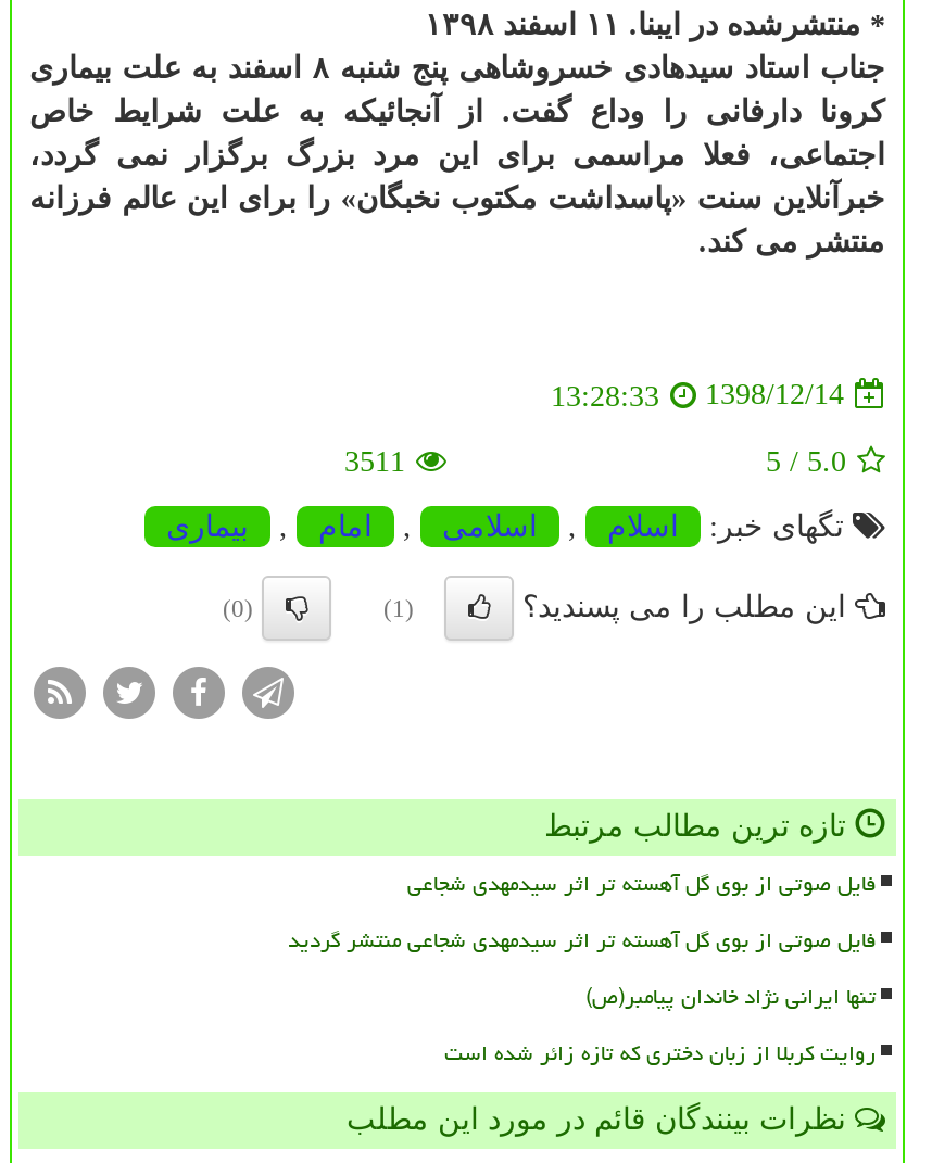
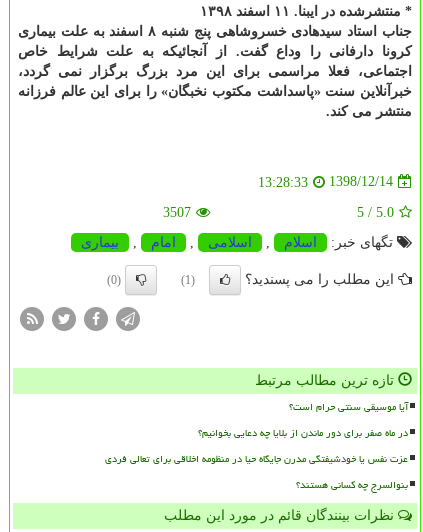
- 3511
+ 3507

- فایل صوتی از بوی گل آهسته تر اثر سیدمهدی شجاعی
- فایل صوتی از بوی گل آهسته تر اثر سیدمهدی شجاعی منتشر گردید
- تنها ایرانی نژاد خاندان پیامبر(ص)
- روایت کربلا از زبان دختری که تازه زائر شده است
+ آیا موسیقی سنتی حرام است؟
+ در ماه صفر برای دور ماندن از بلایا چه دعایی بخوانیم؟
+ عزت نفس یا خودشیفتگی مدرن جایگاه حیا در منظومه اخلاقی برای تعالی فردی
+ بنوالسرج چه کسانی هستند؟
